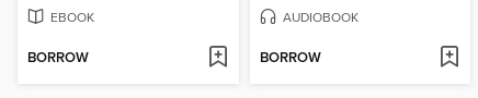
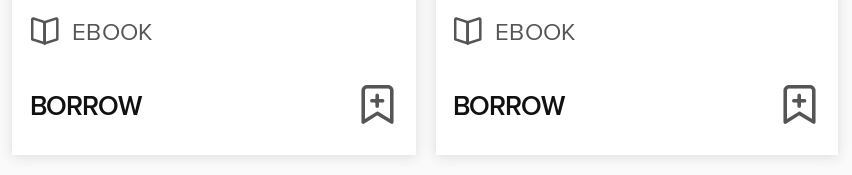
- AUDIOBOOK
+ EBOOK
